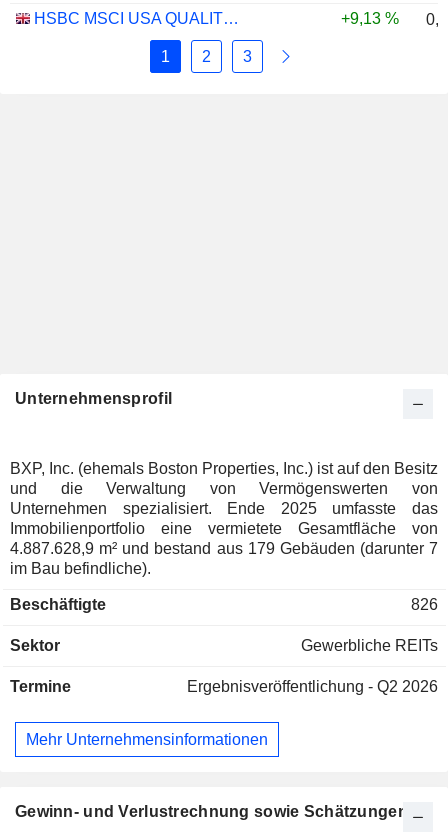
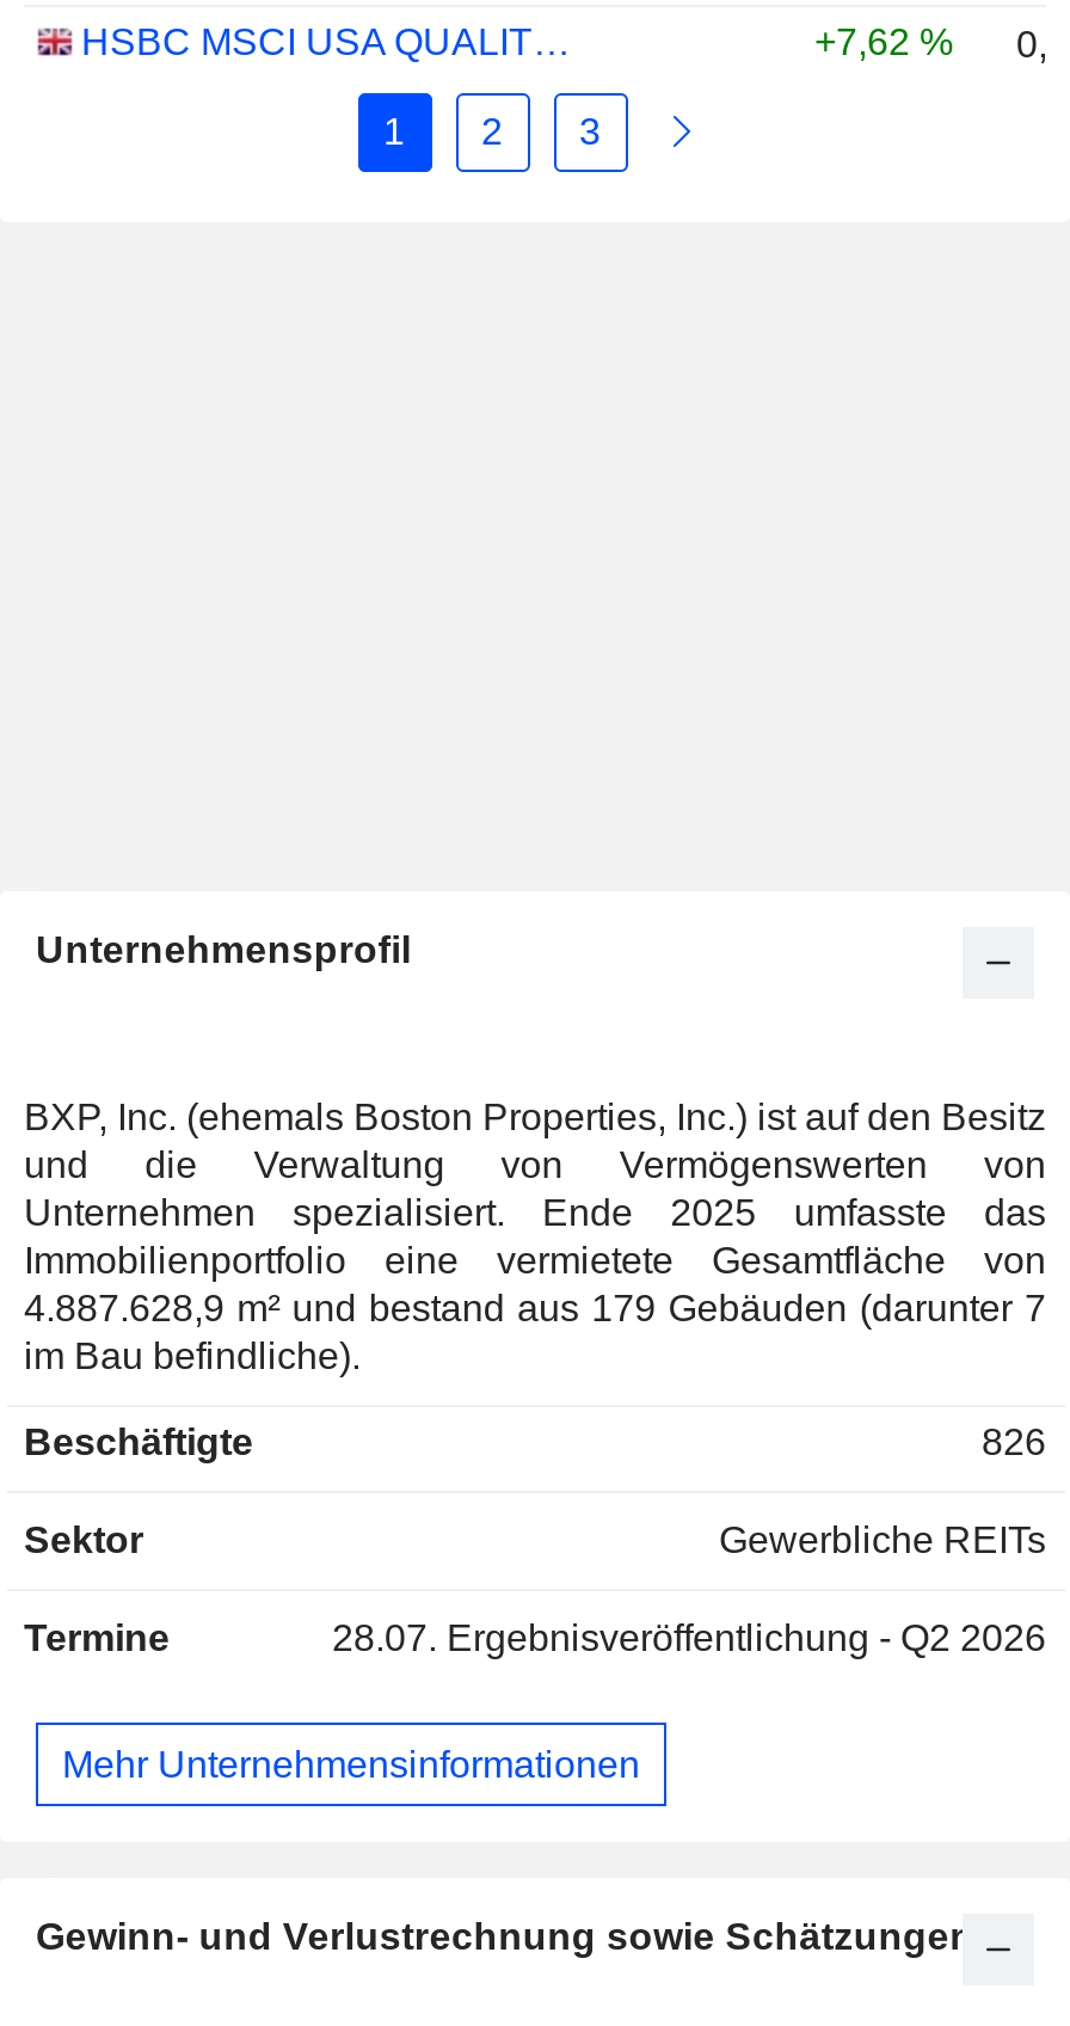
- +9,13 %
+ +7,62 %

- Ergebnisveröffentlichung - Q2 2026
+ 28.07. Ergebnisveröffentlichung - Q2 2026
